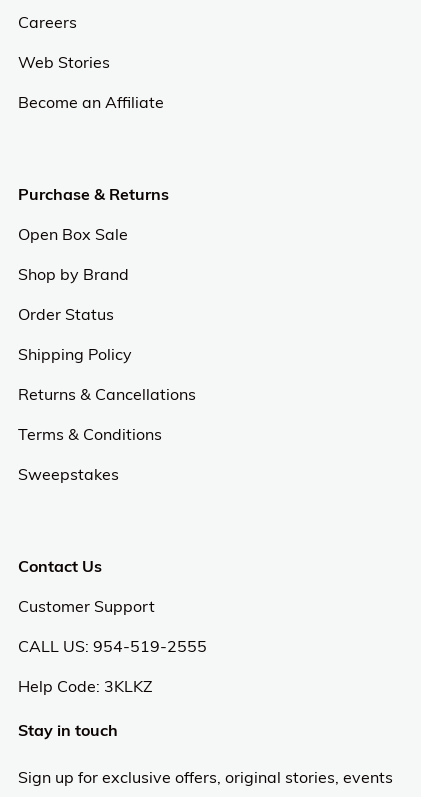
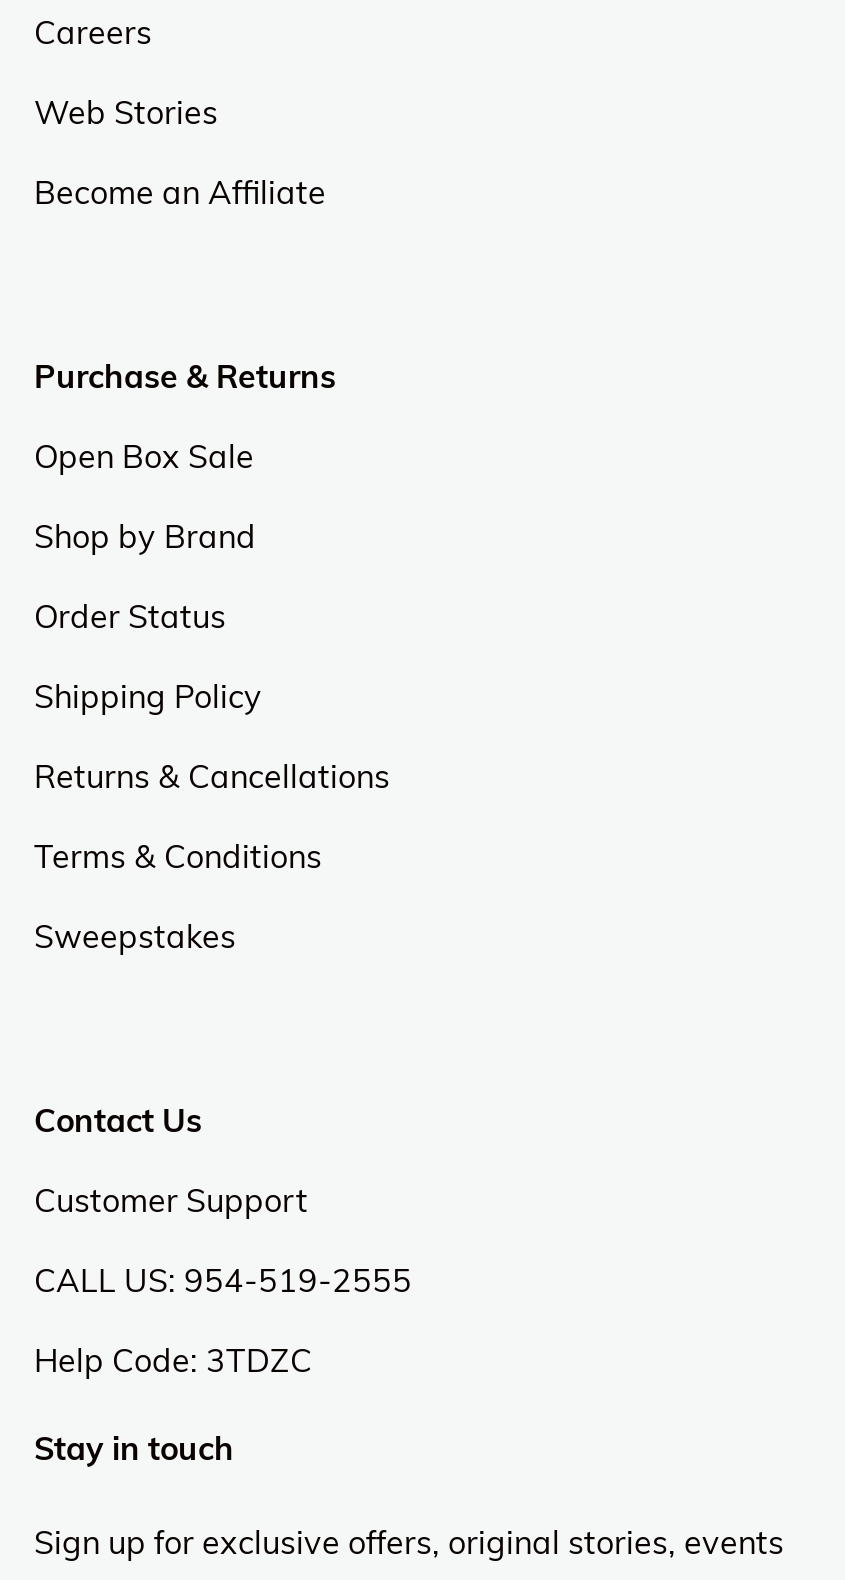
- Help Code: 3KLKZ
+ Help Code: 3TDZC
